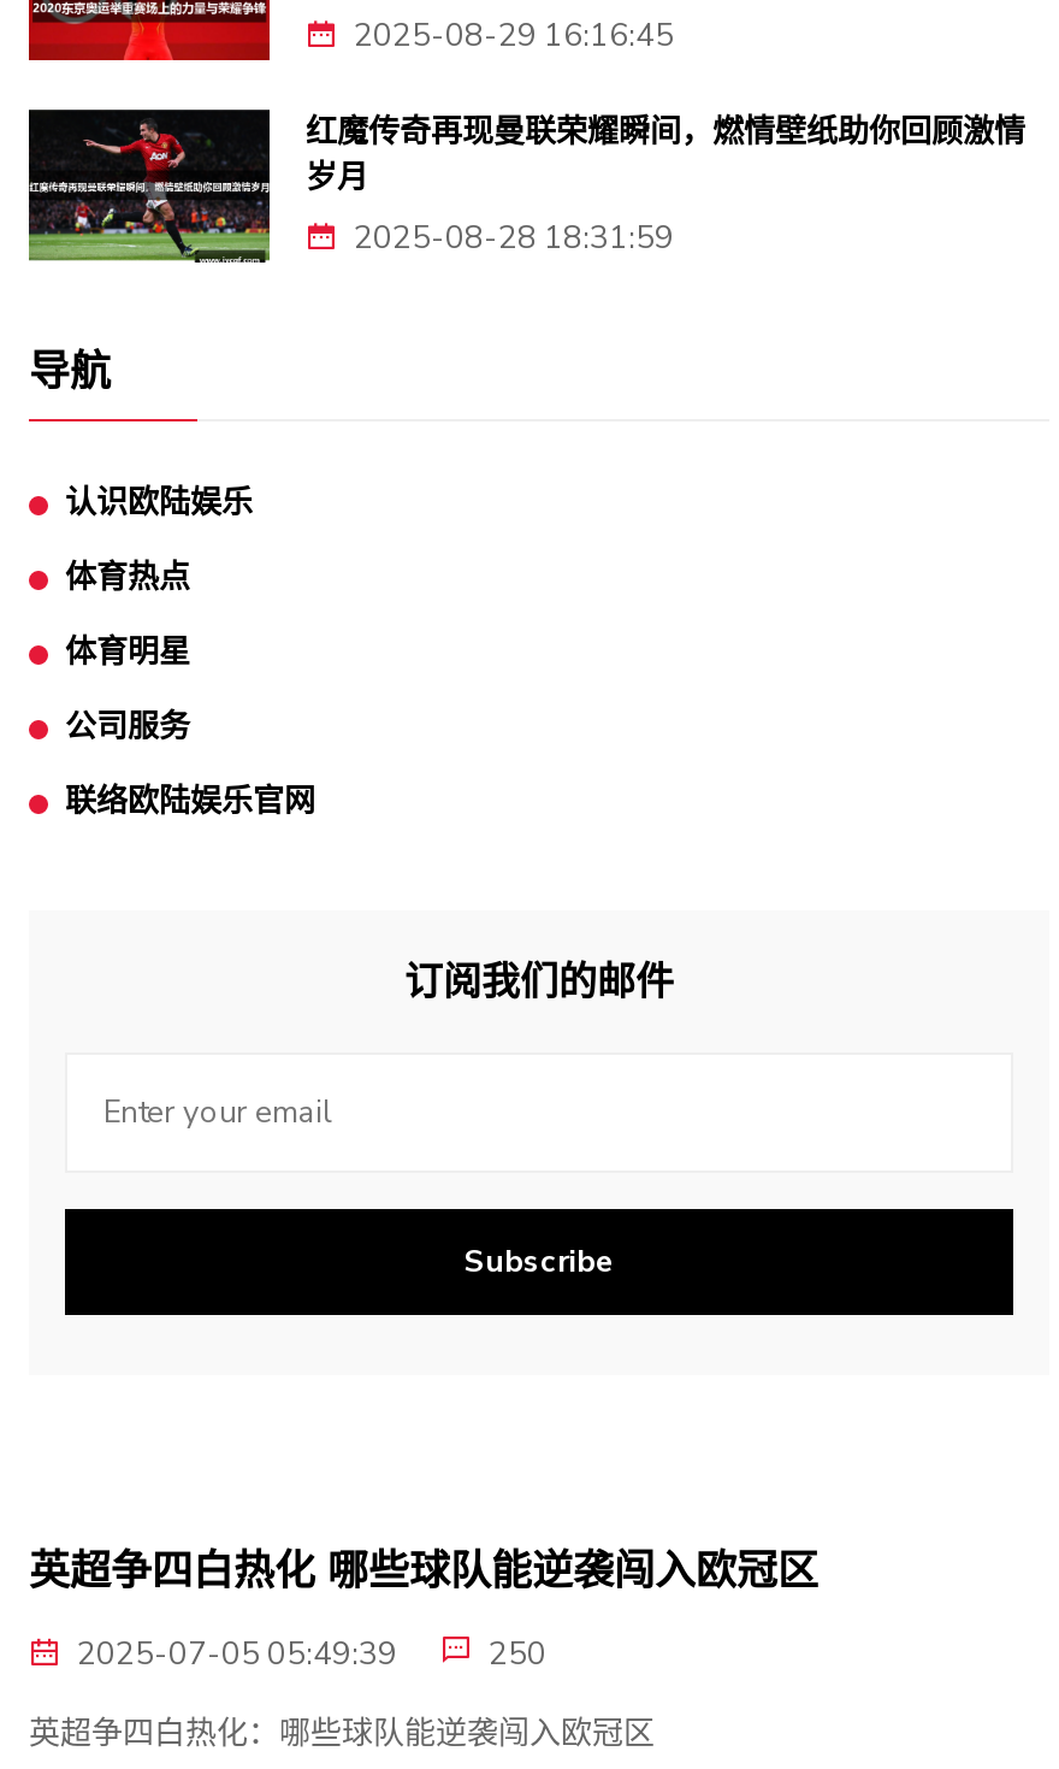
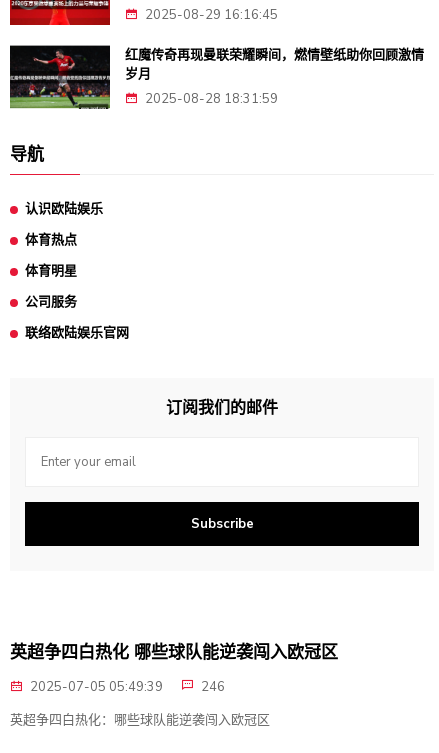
- 250
+ 246
